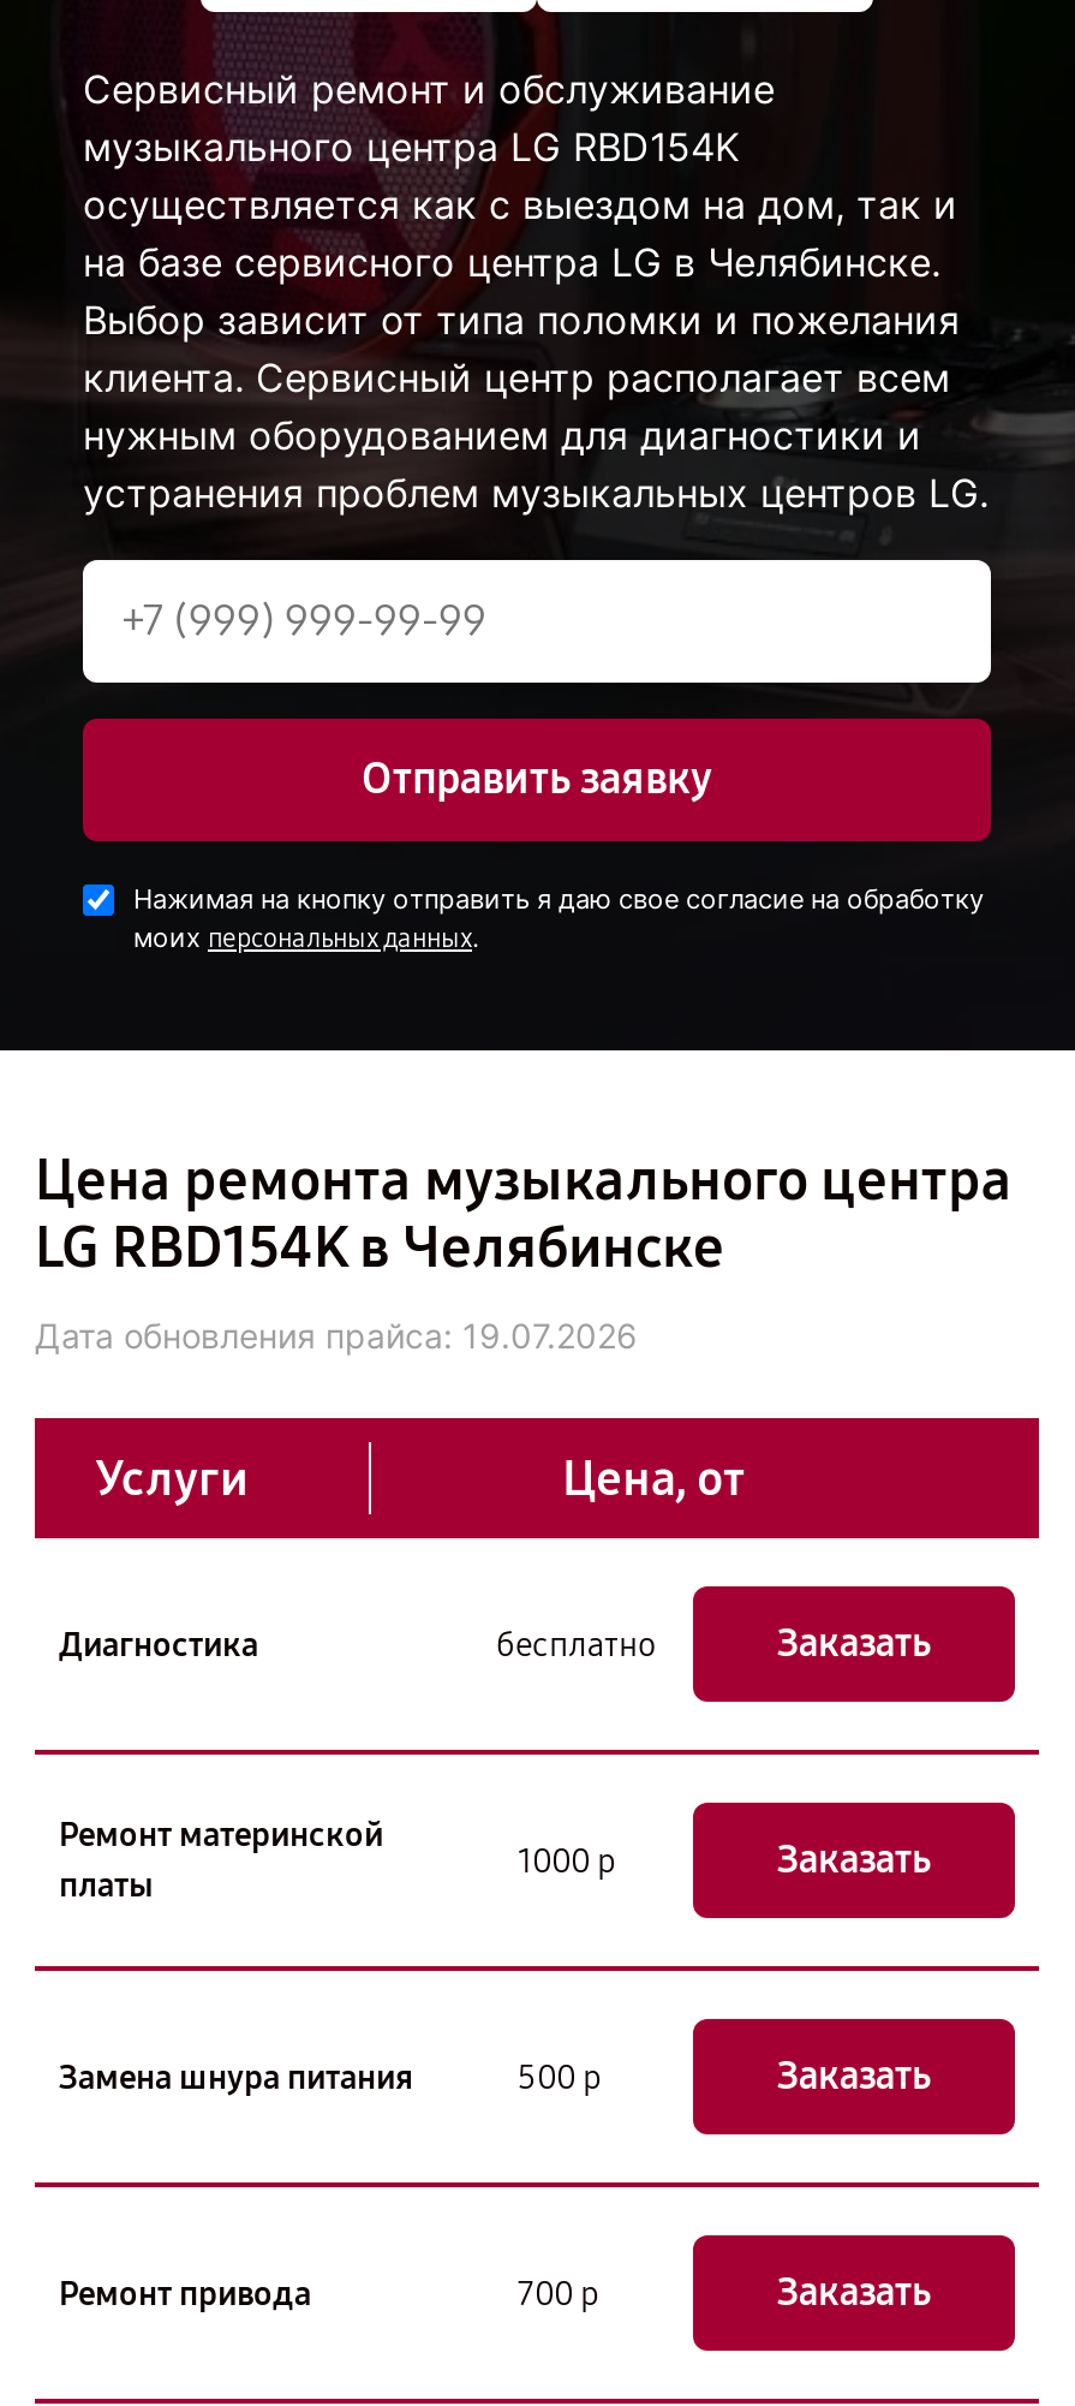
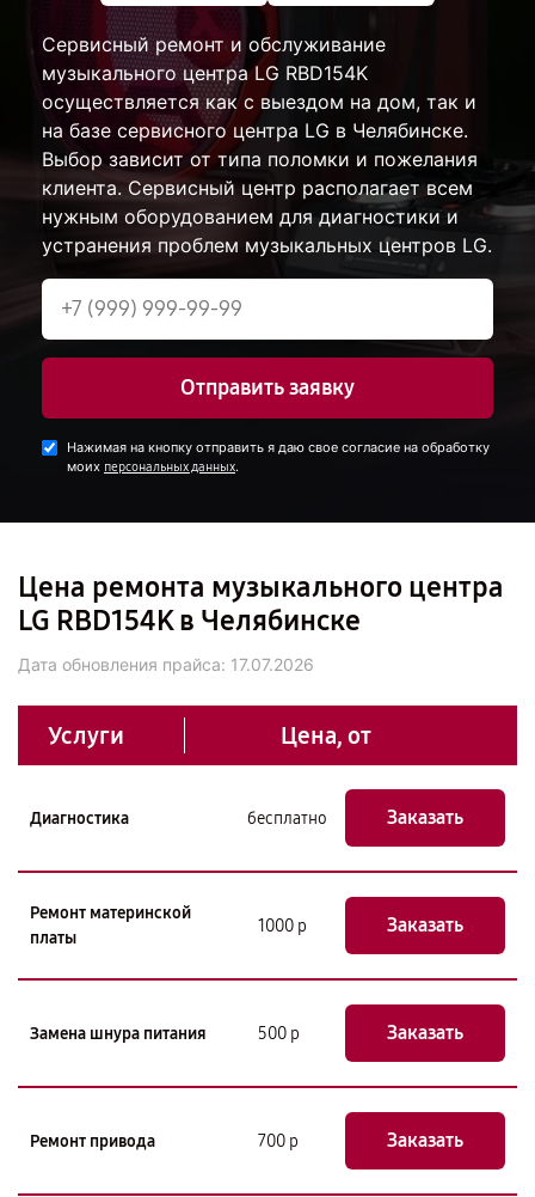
- Дата обновления прайса: 19.07.2026
+ Дата обновления прайса: 17.07.2026
